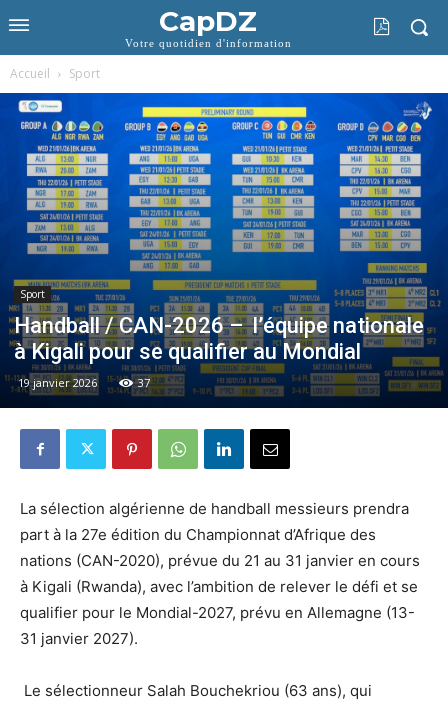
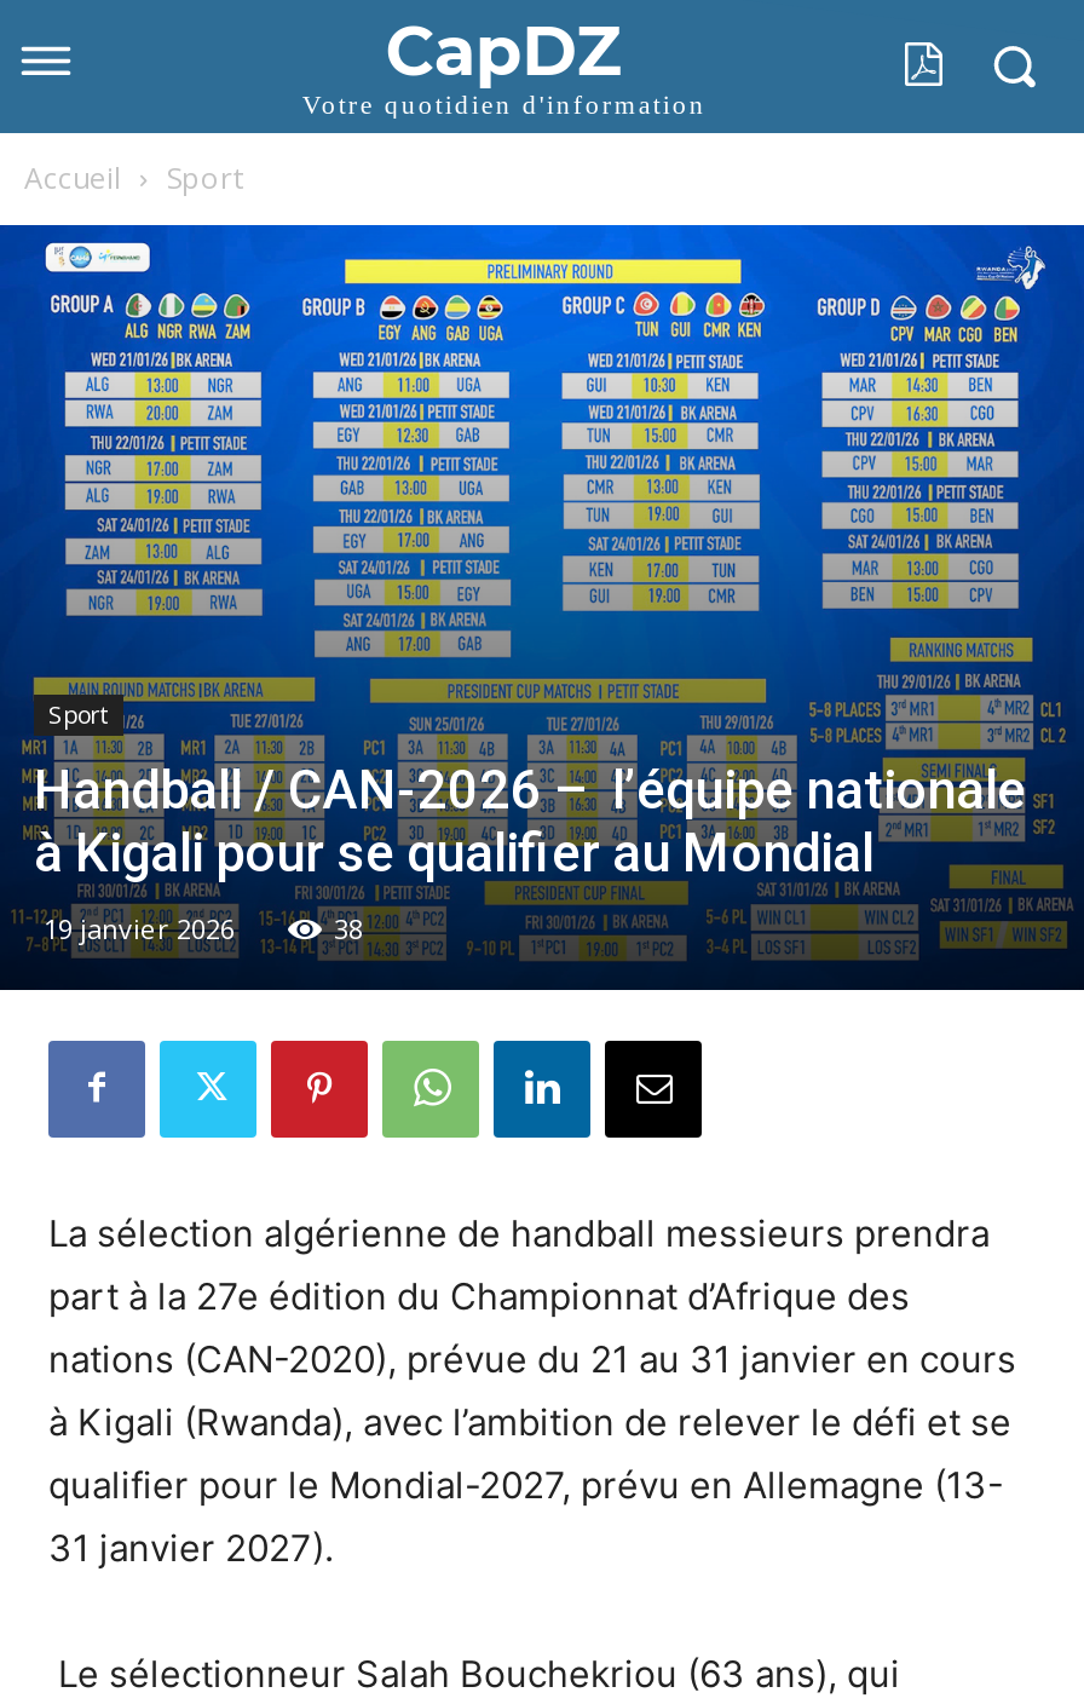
- 37
+ 38
